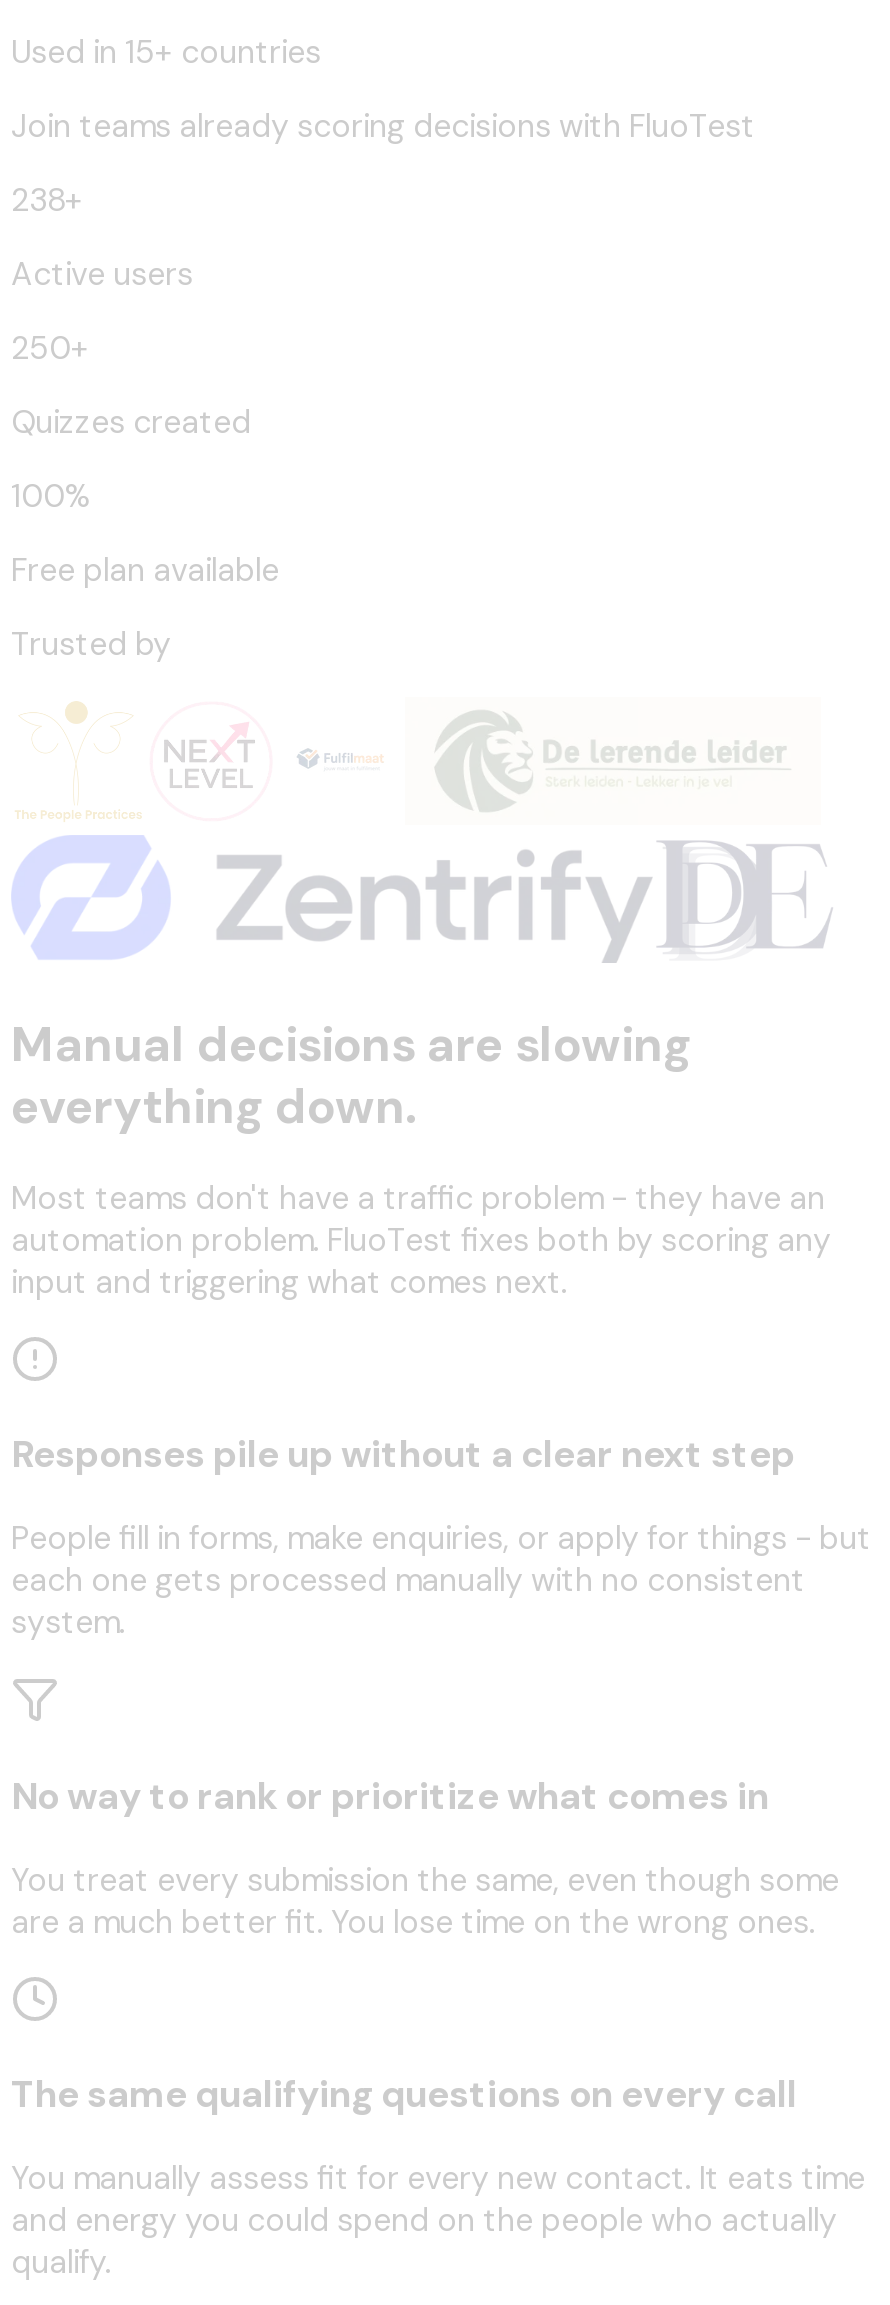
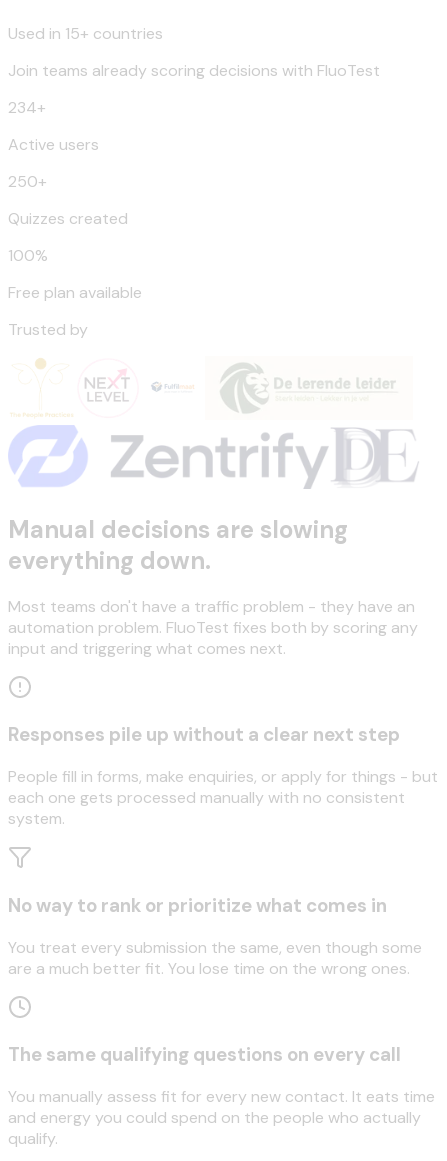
- 238+
+ 234+
